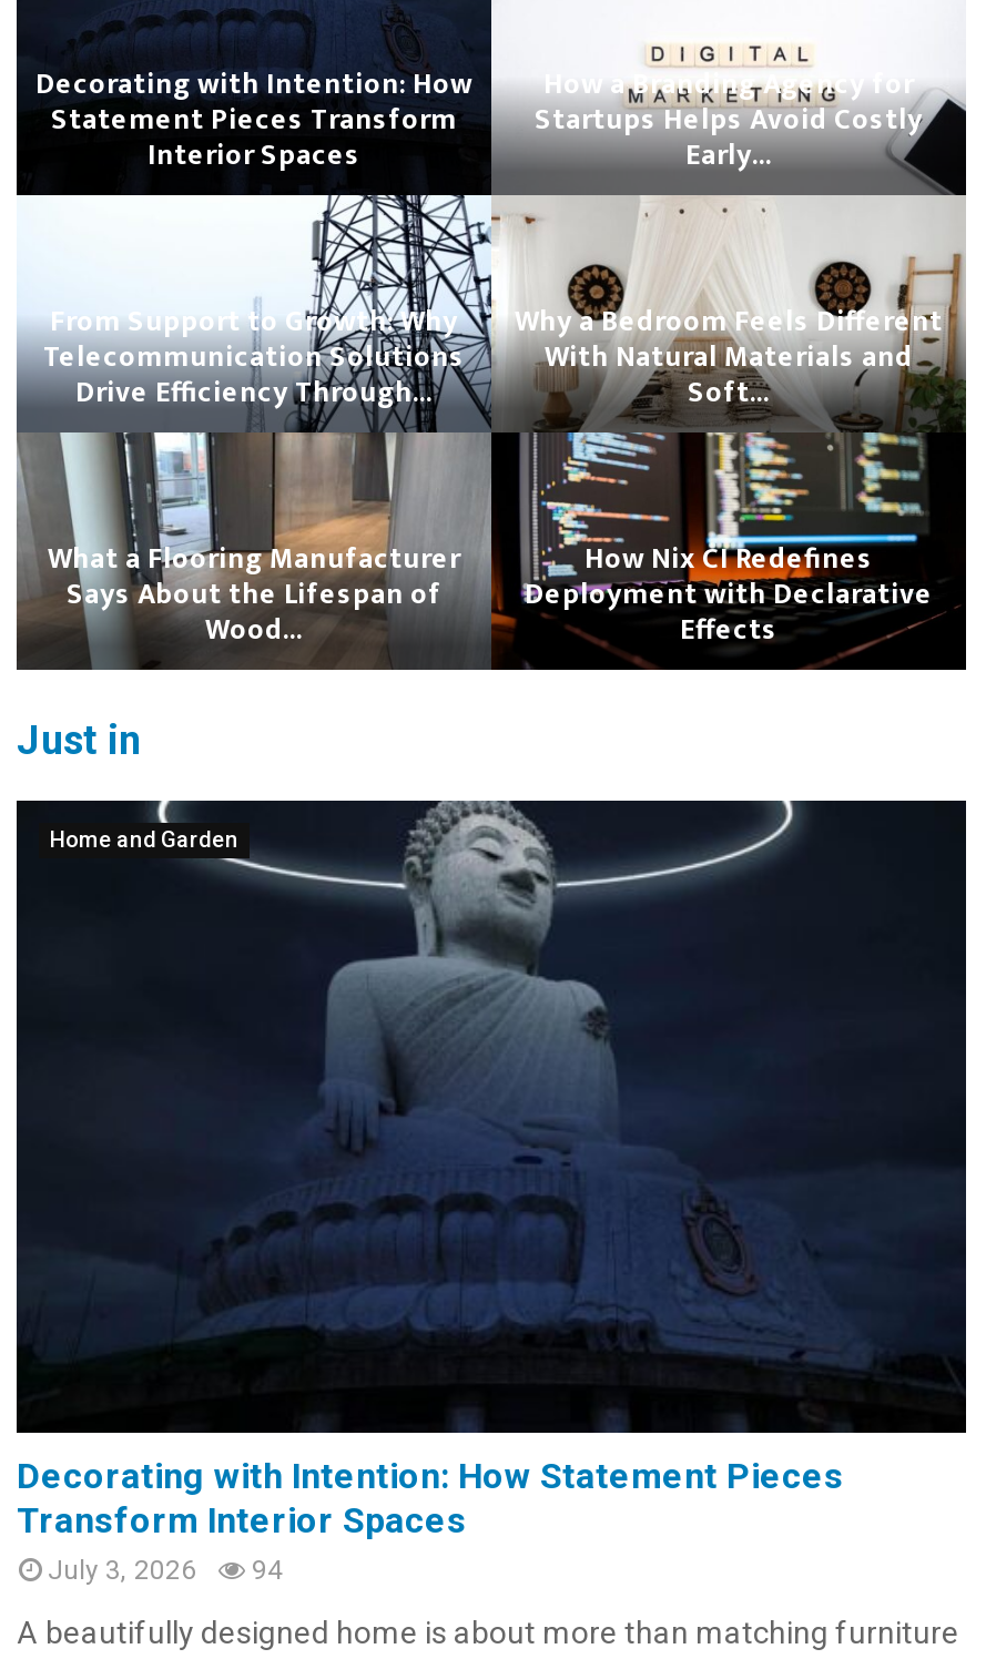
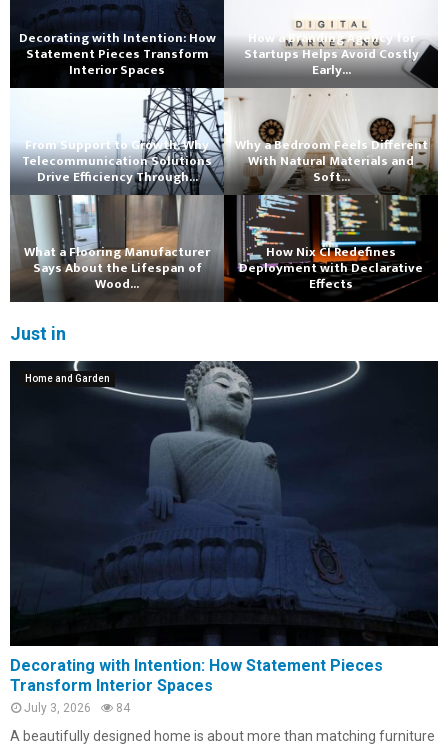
- July 3, 2026 94
+ July 3, 2026 84
